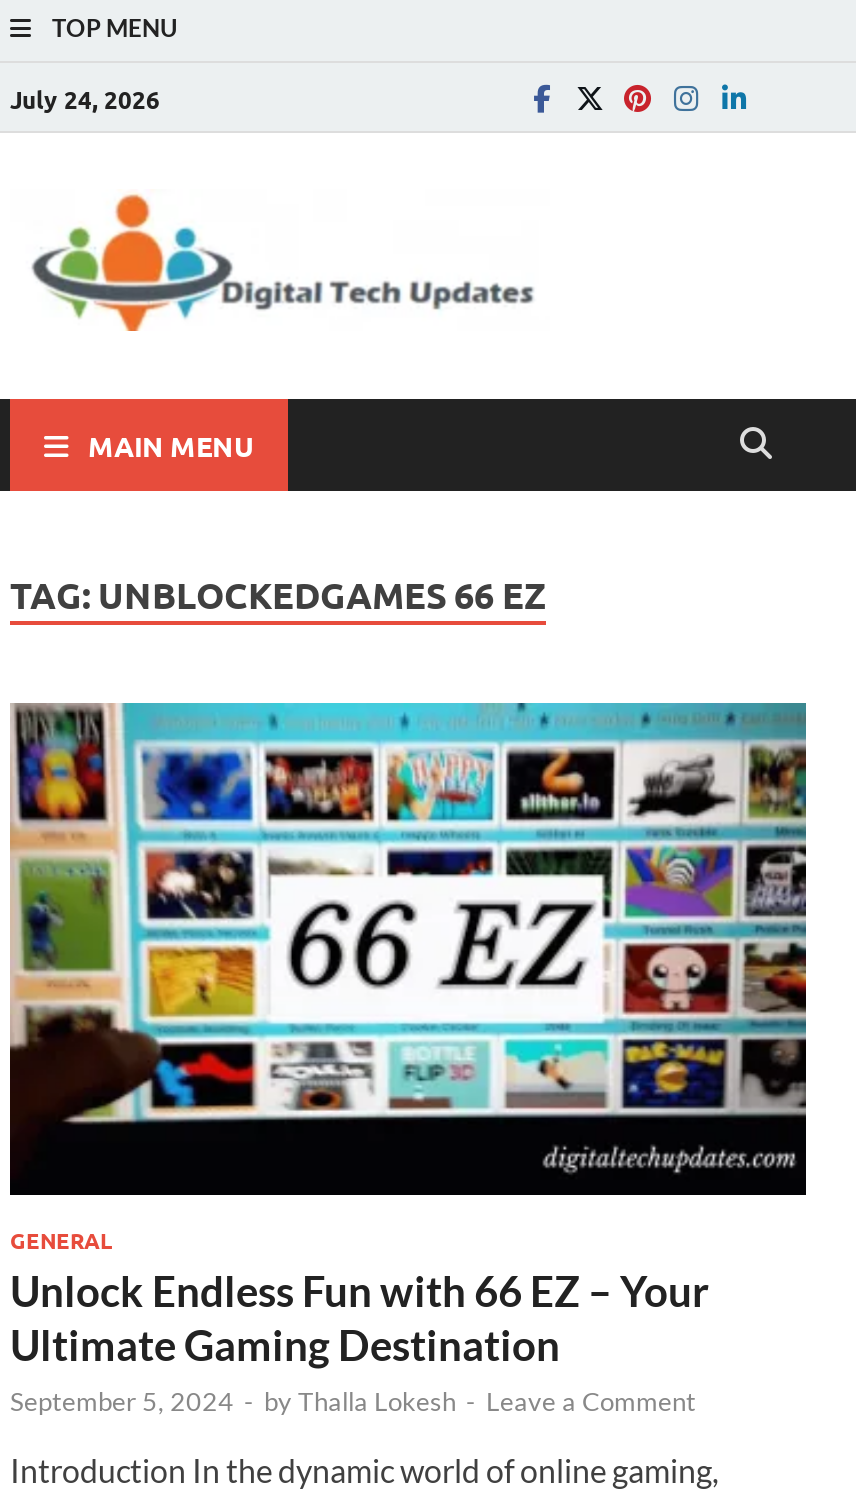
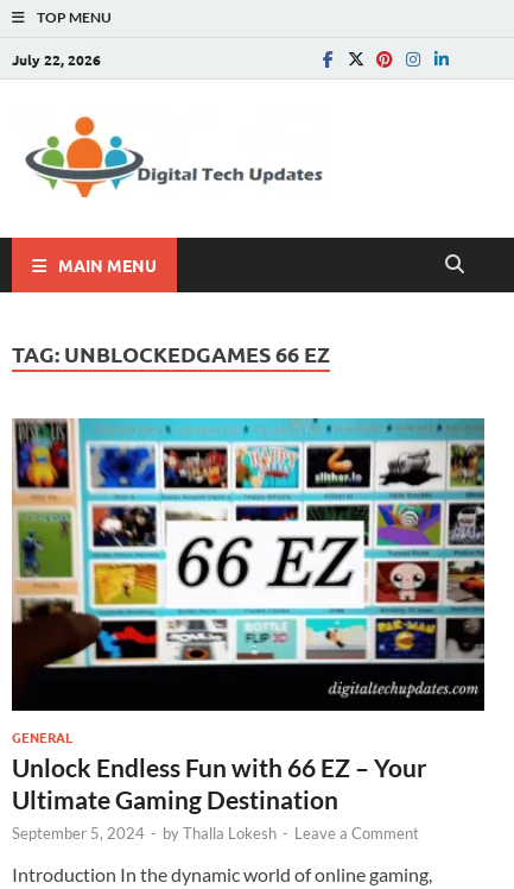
- July 24, 2026
+ July 22, 2026
